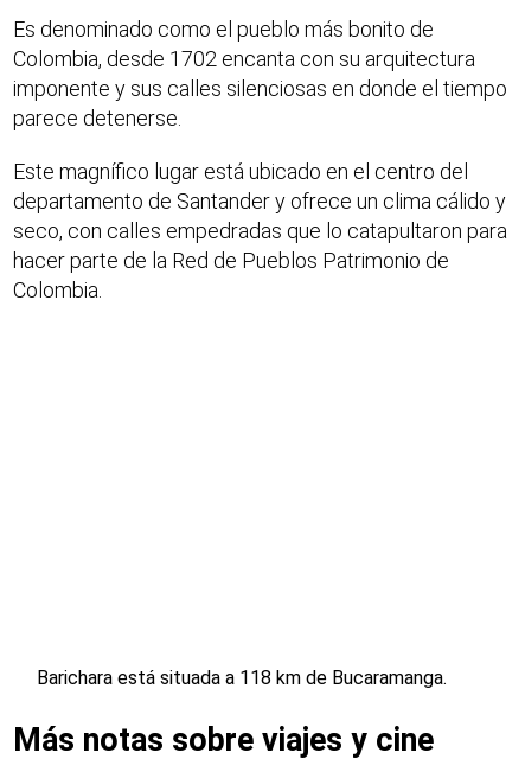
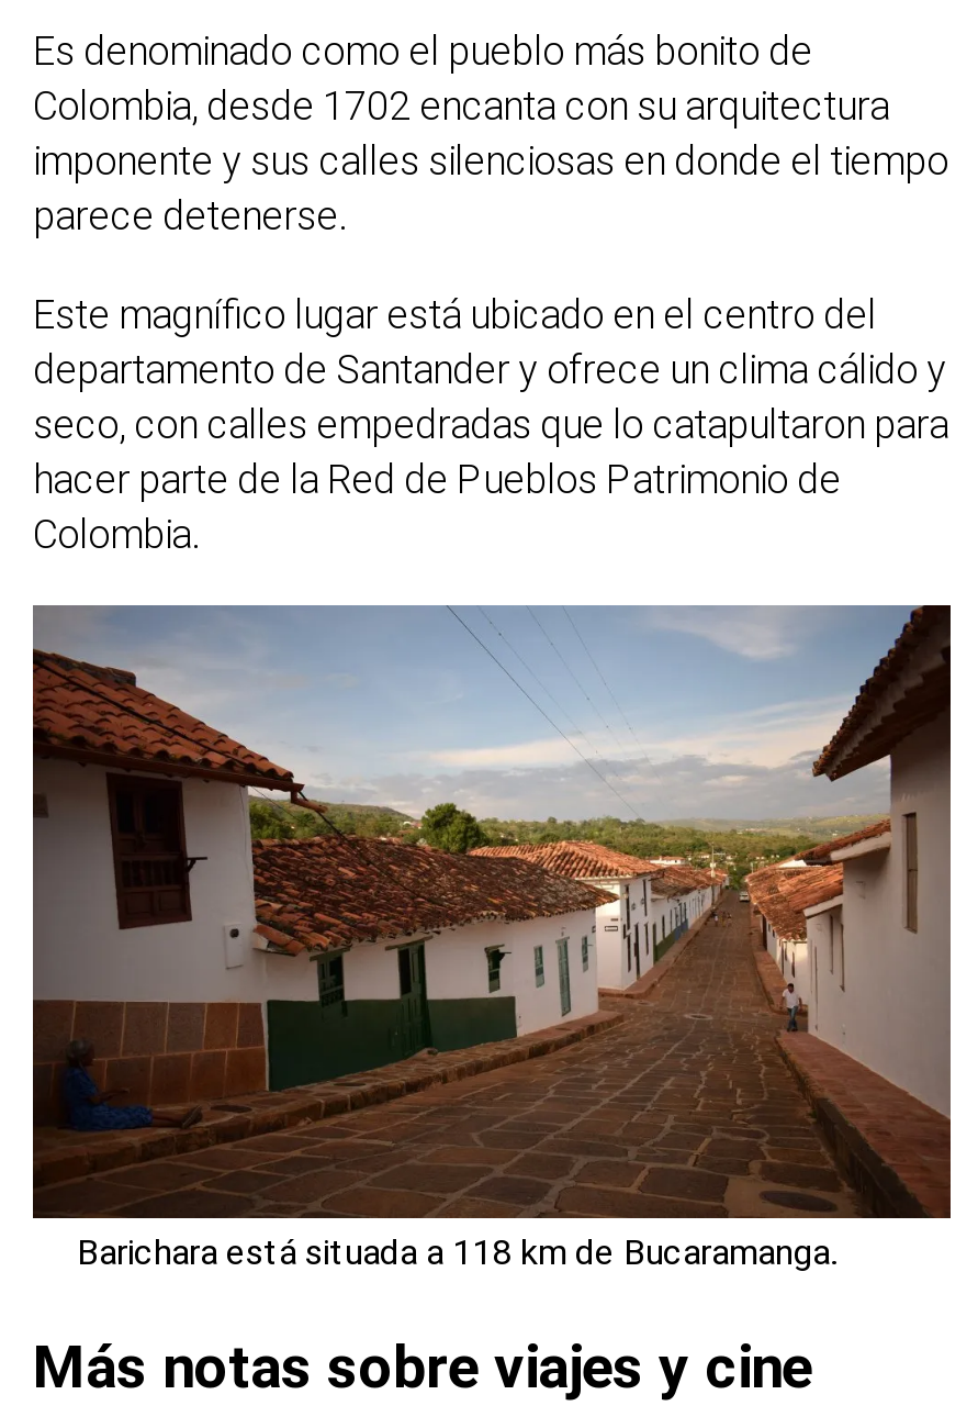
+ [image]
